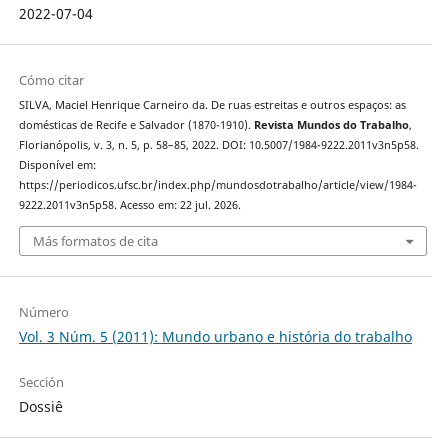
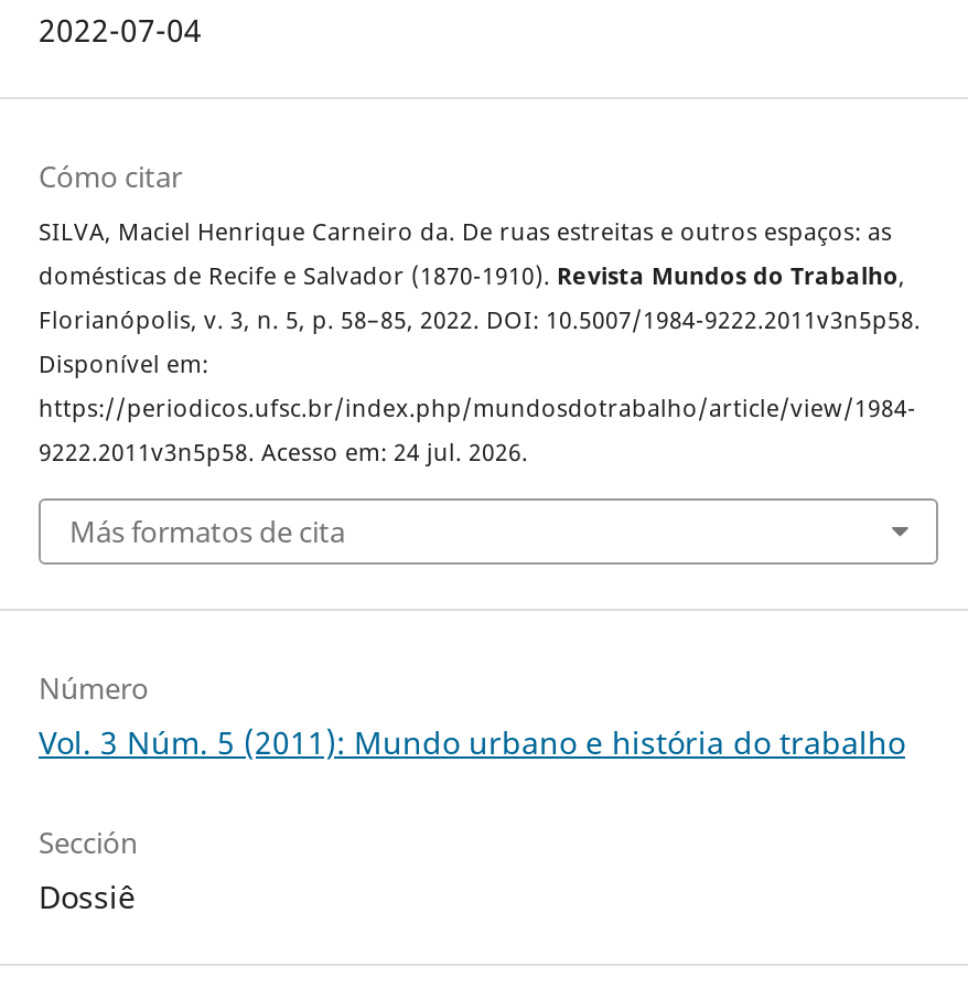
- 9222.2011v3n5p58. Acesso em: 22 jul. 2026.
+ 9222.2011v3n5p58. Acesso em: 24 jul. 2026.
